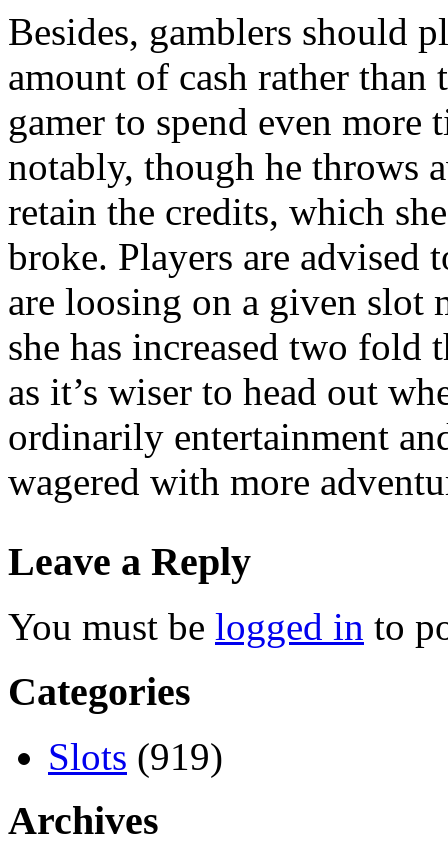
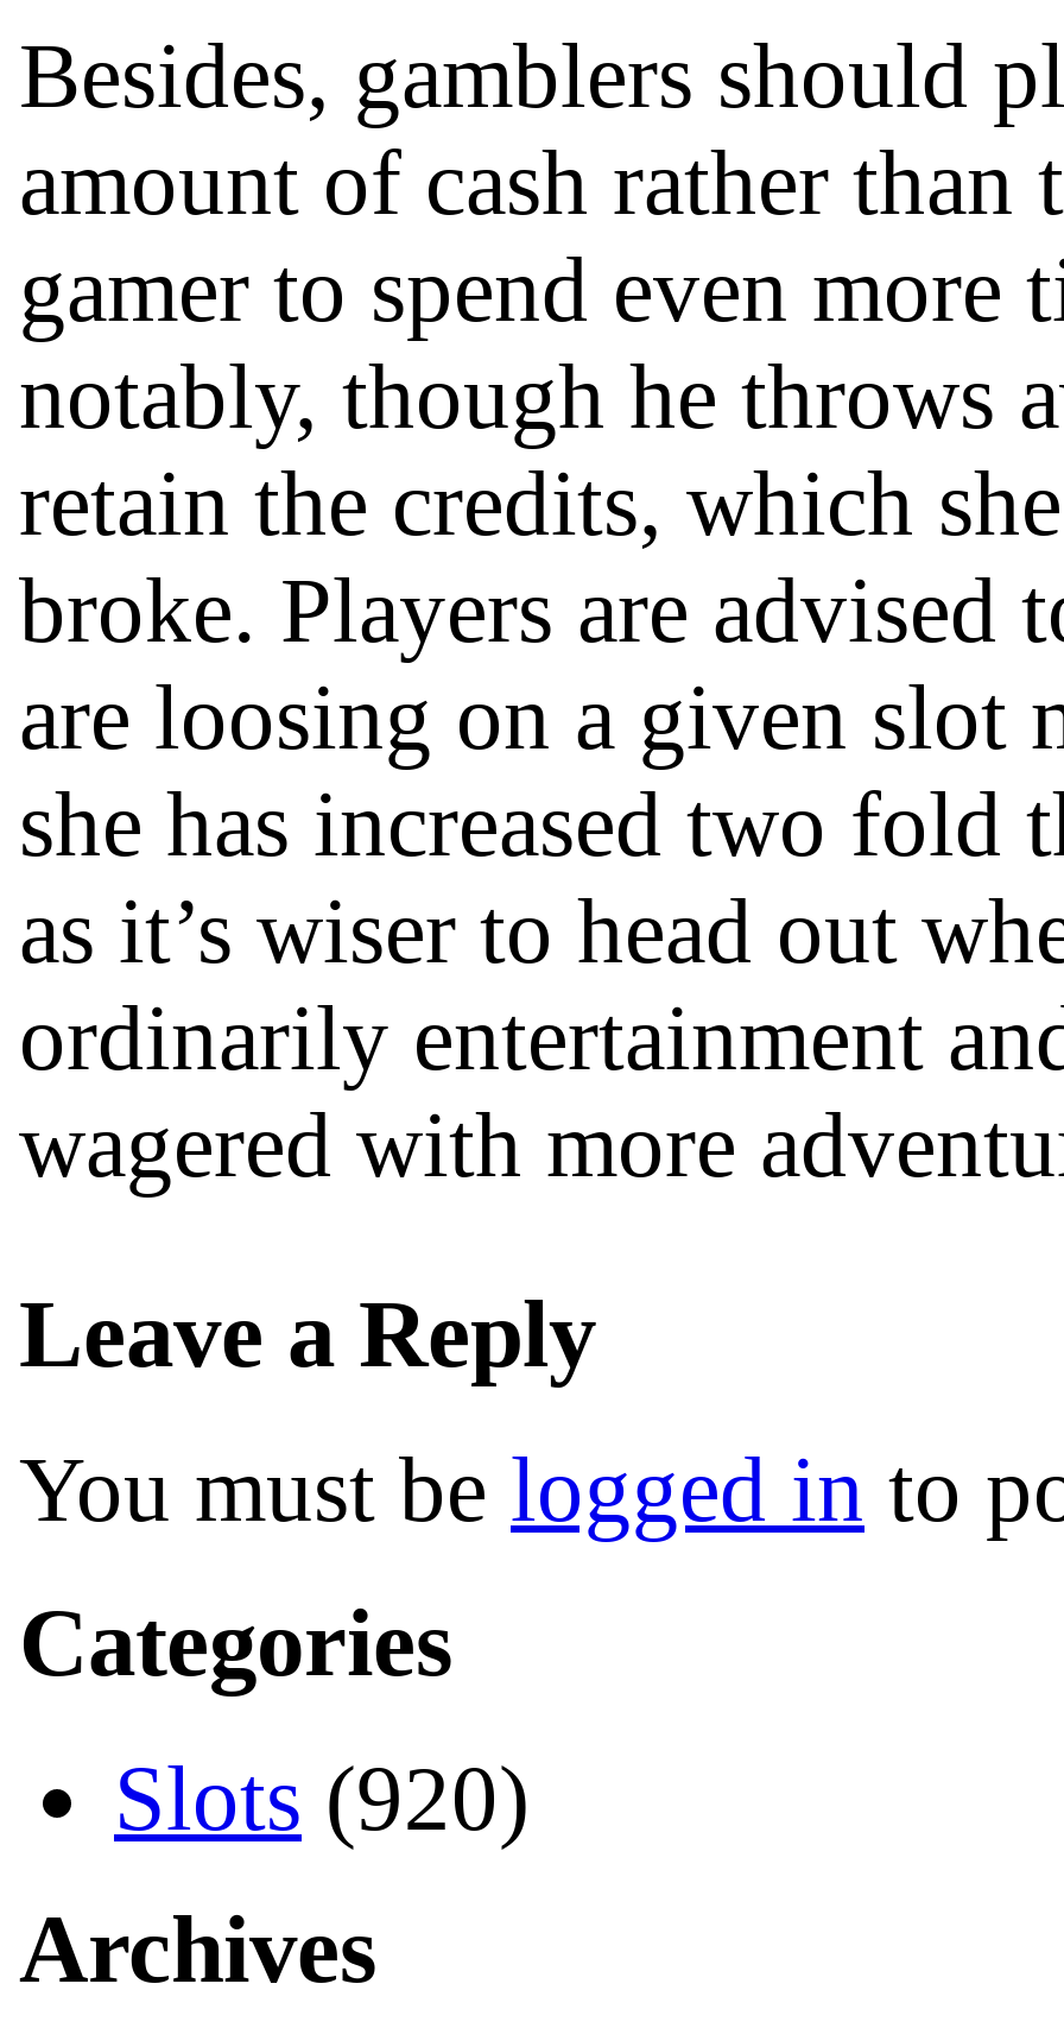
- Slots (919)
+ Slots (920)
